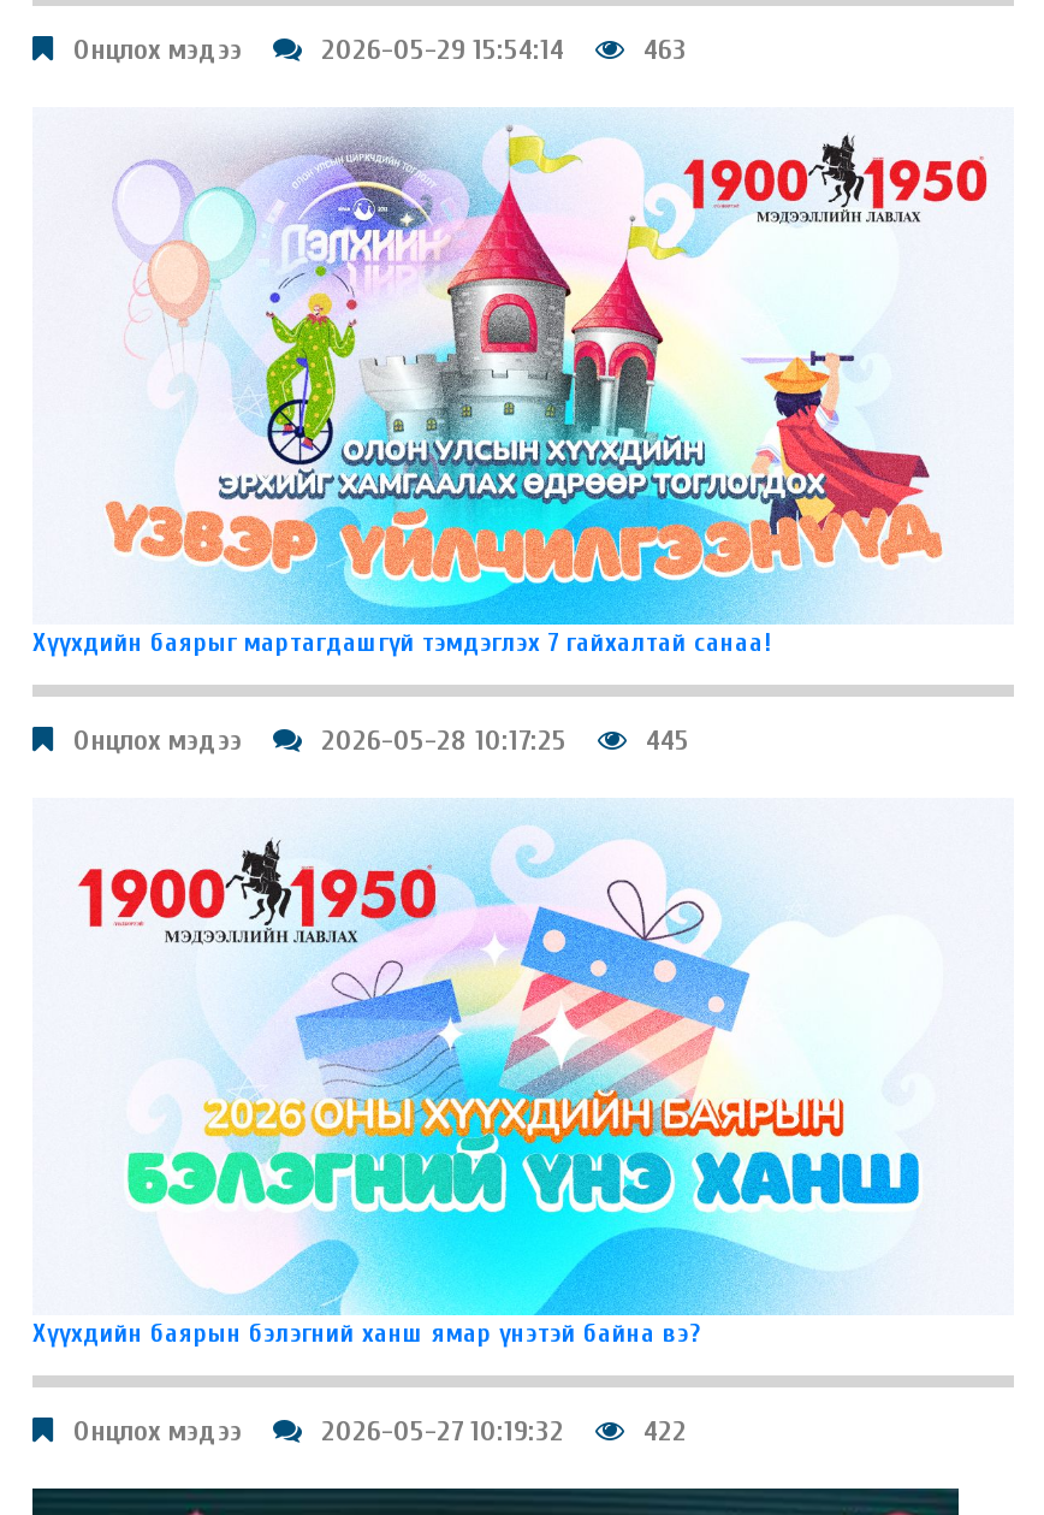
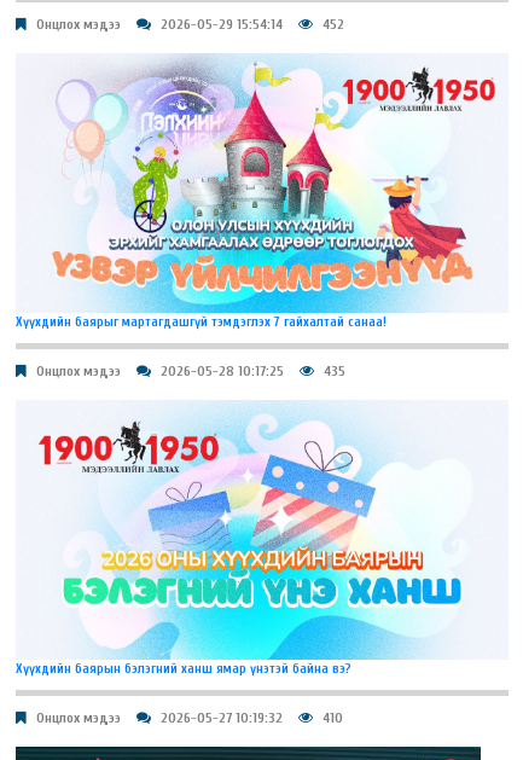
- 463
+ 452

- 445
+ 435

- 422
+ 410
